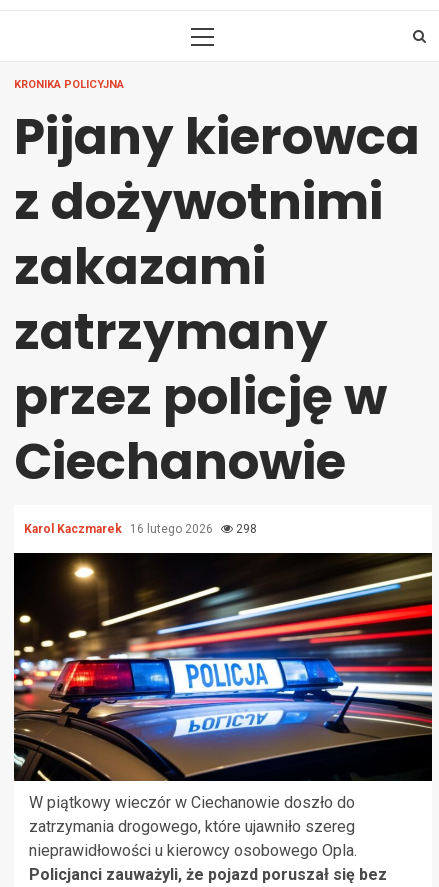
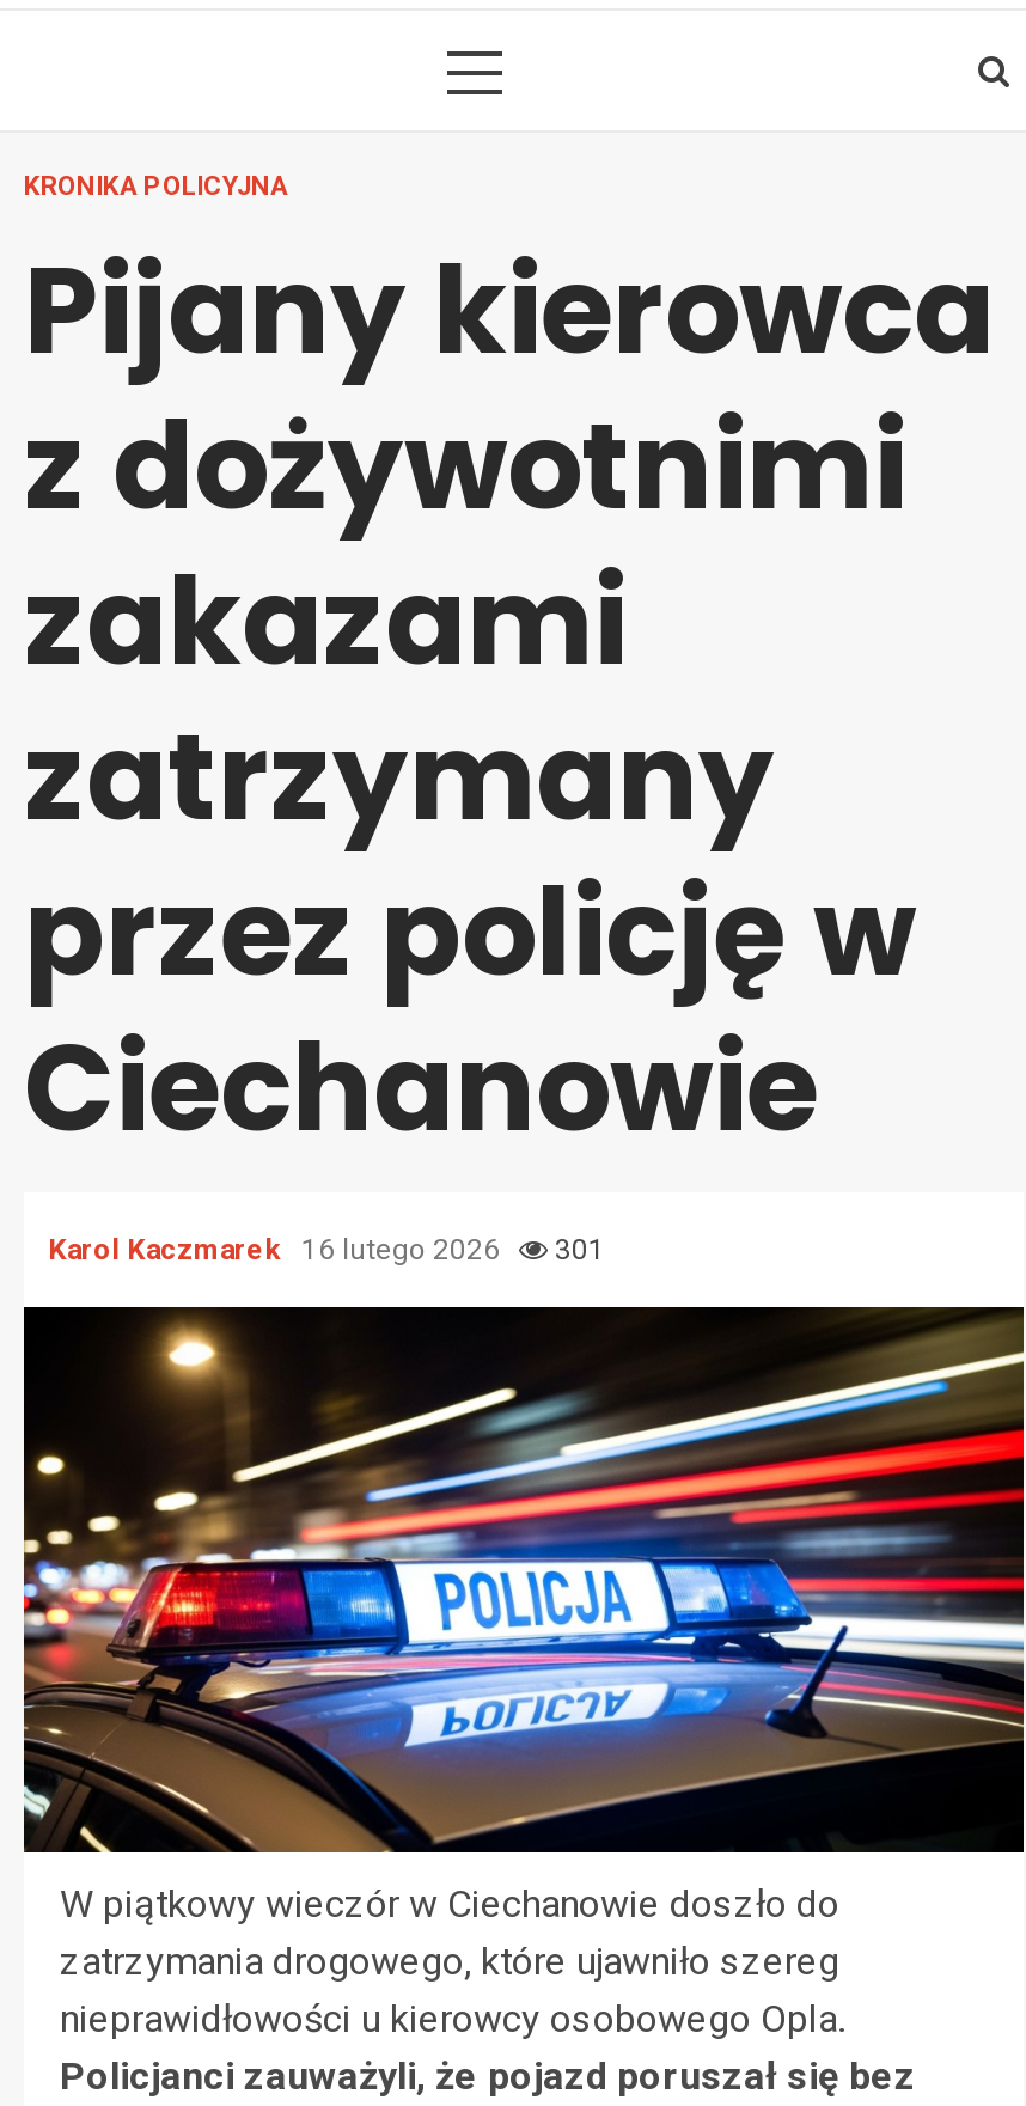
- Karol Kaczmarek 16 lutego 2026 298
+ Karol Kaczmarek 16 lutego 2026 301
